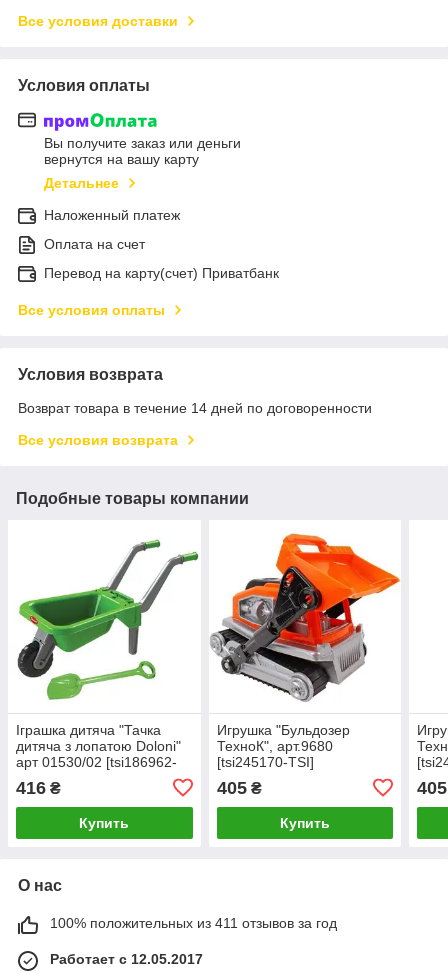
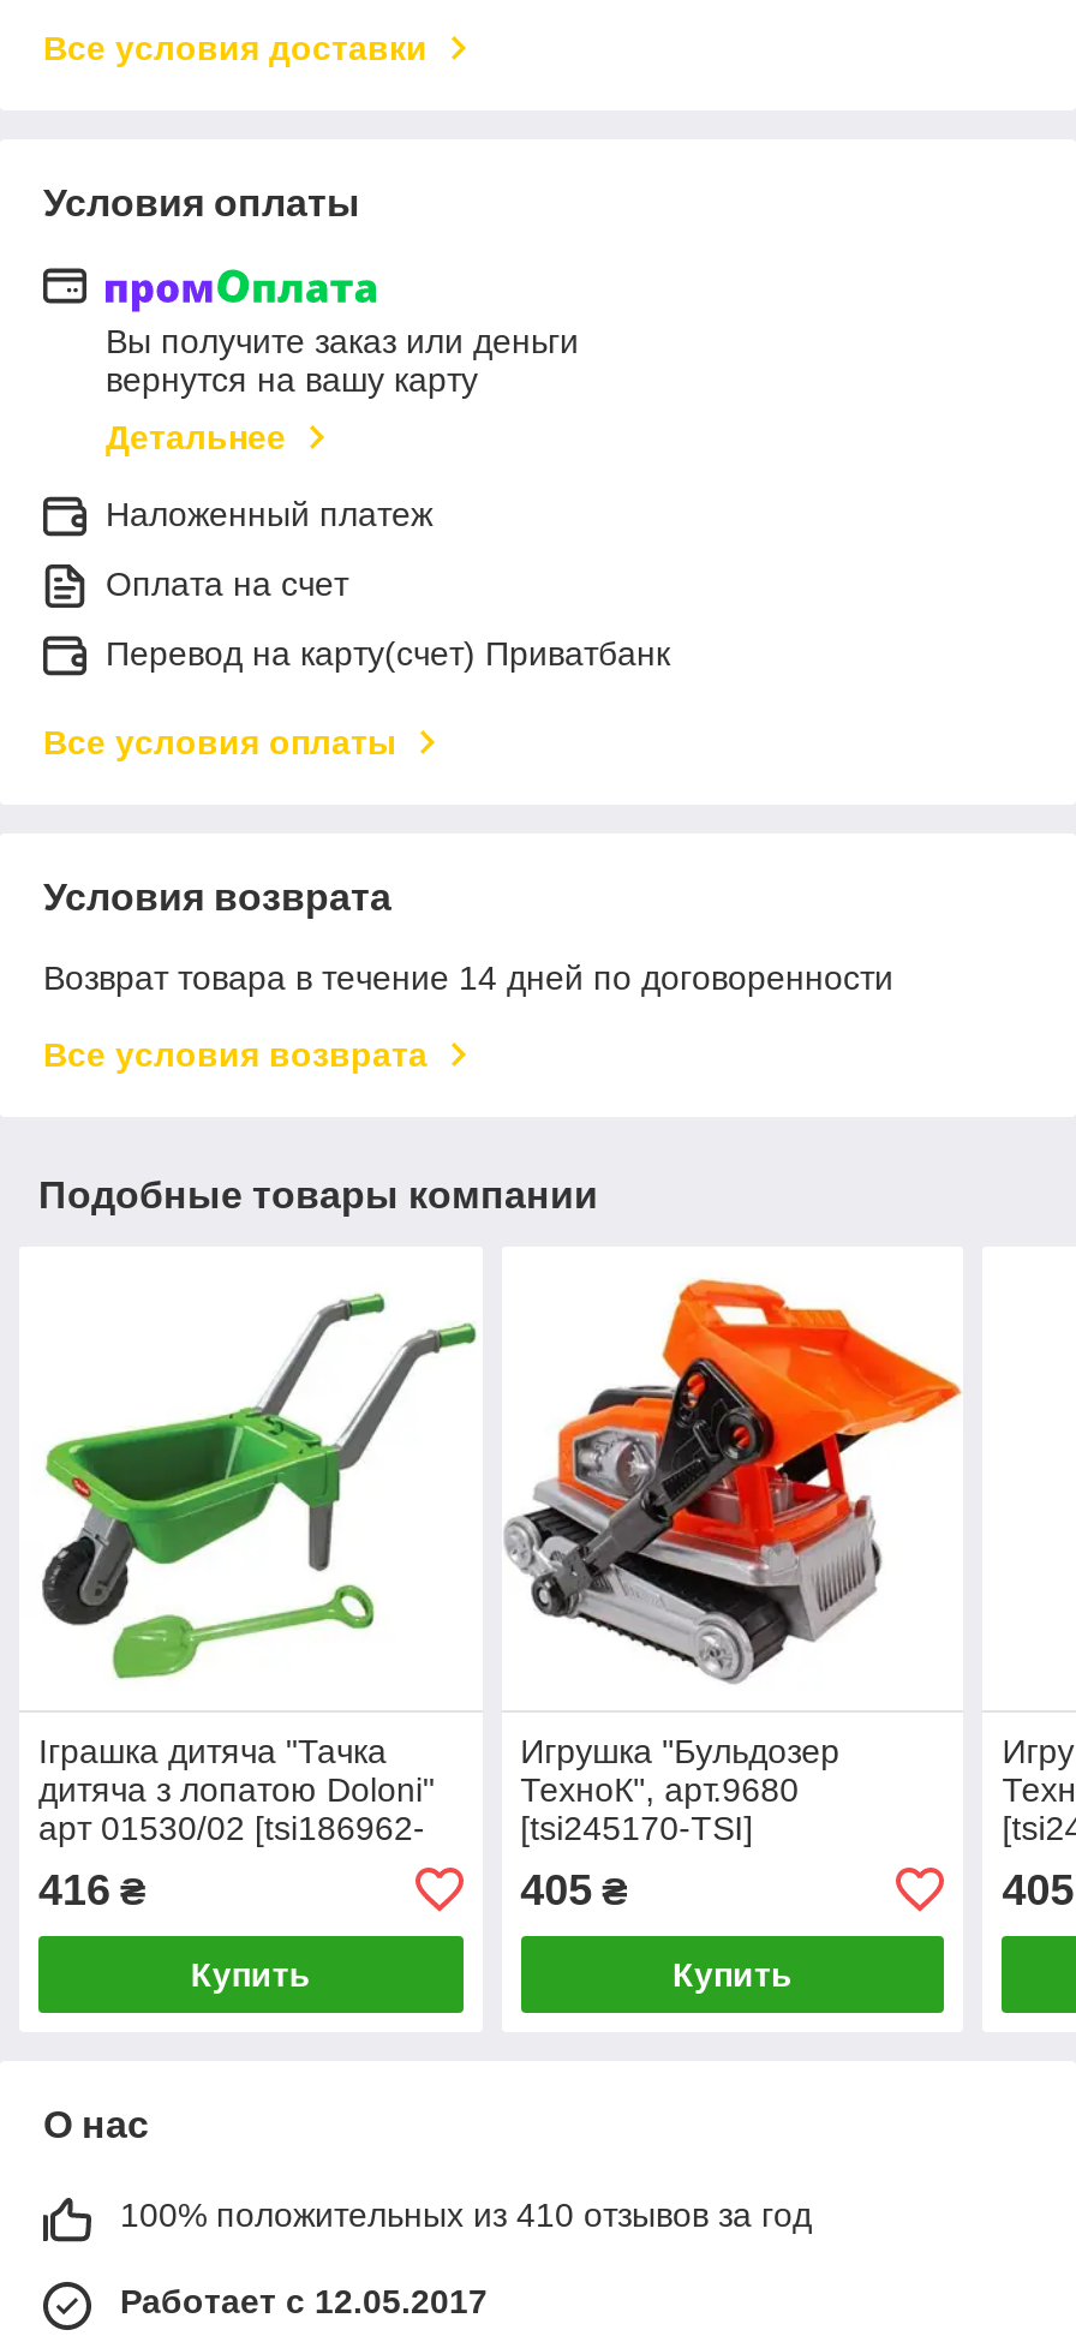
- 100% положительных из 411 отзывов за год
+ 100% положительных из 410 отзывов за год
